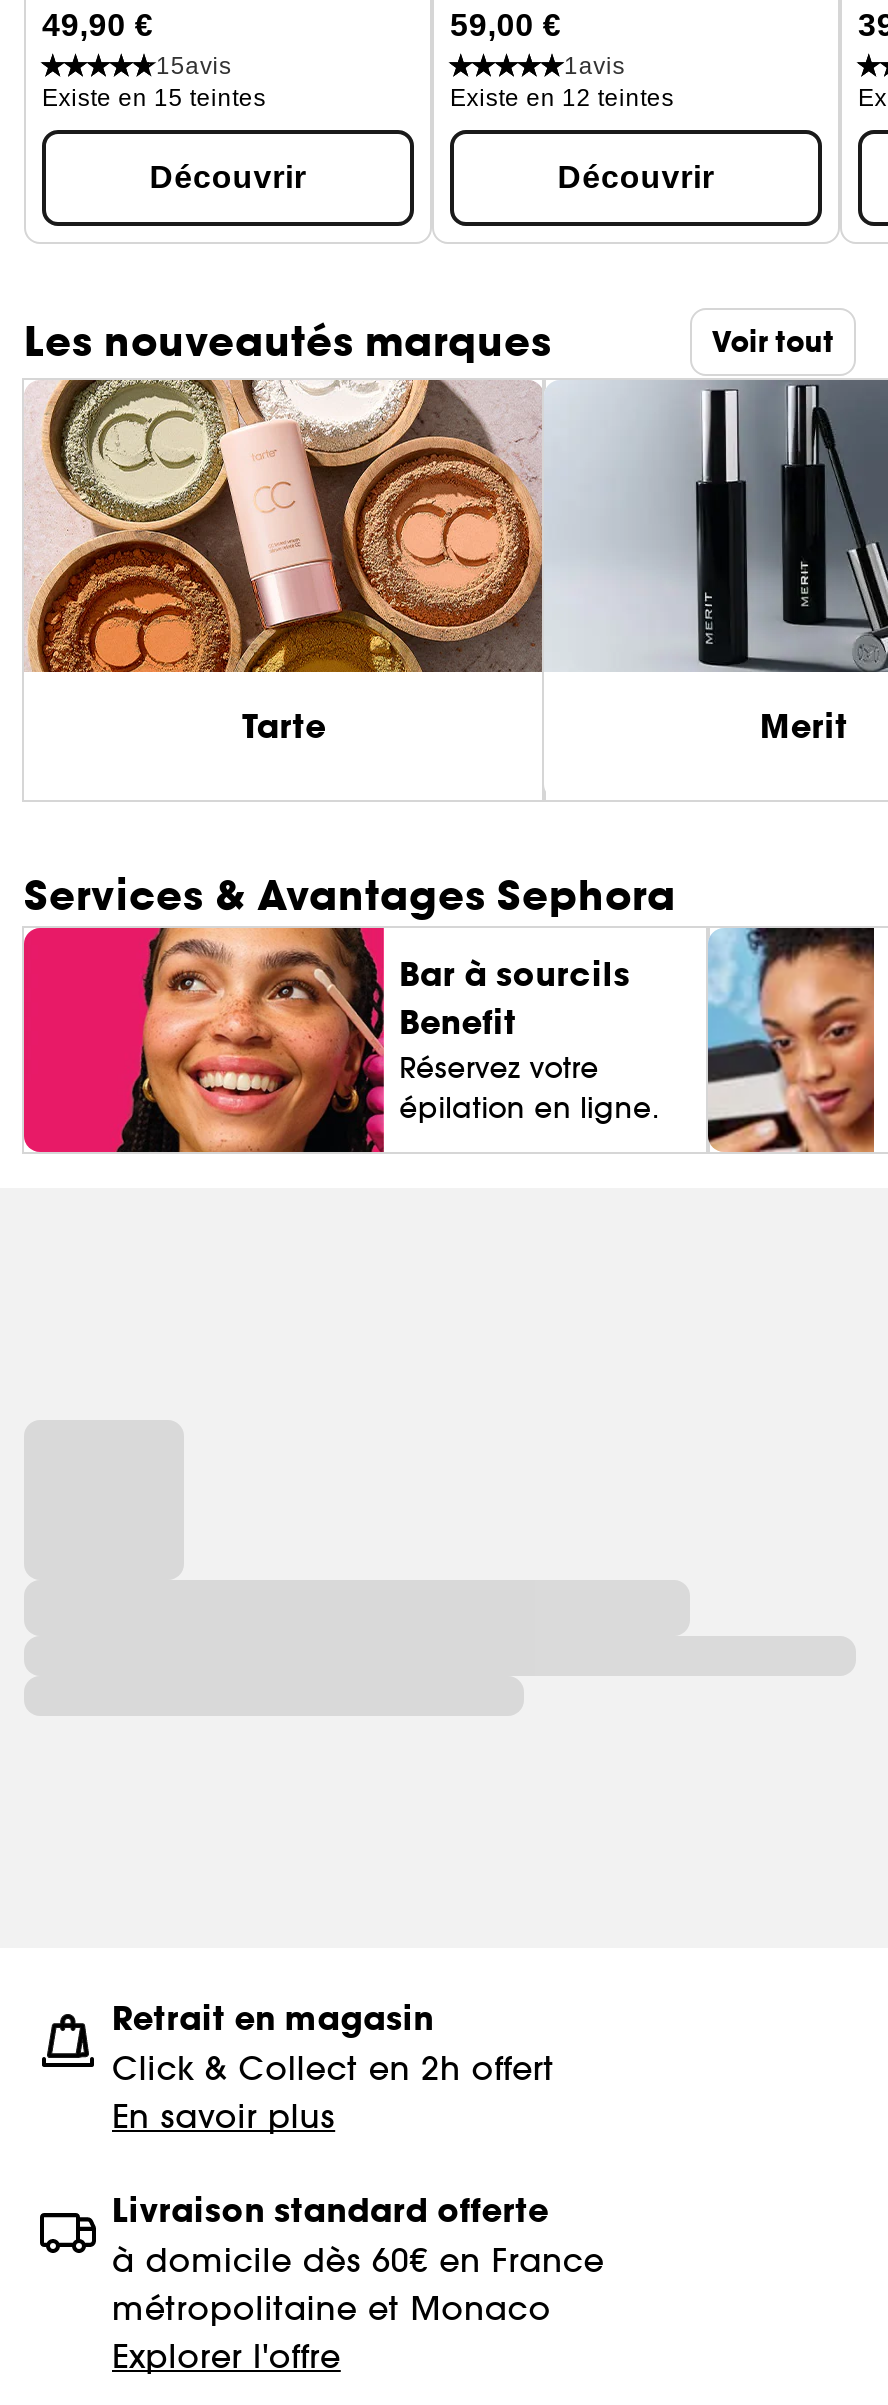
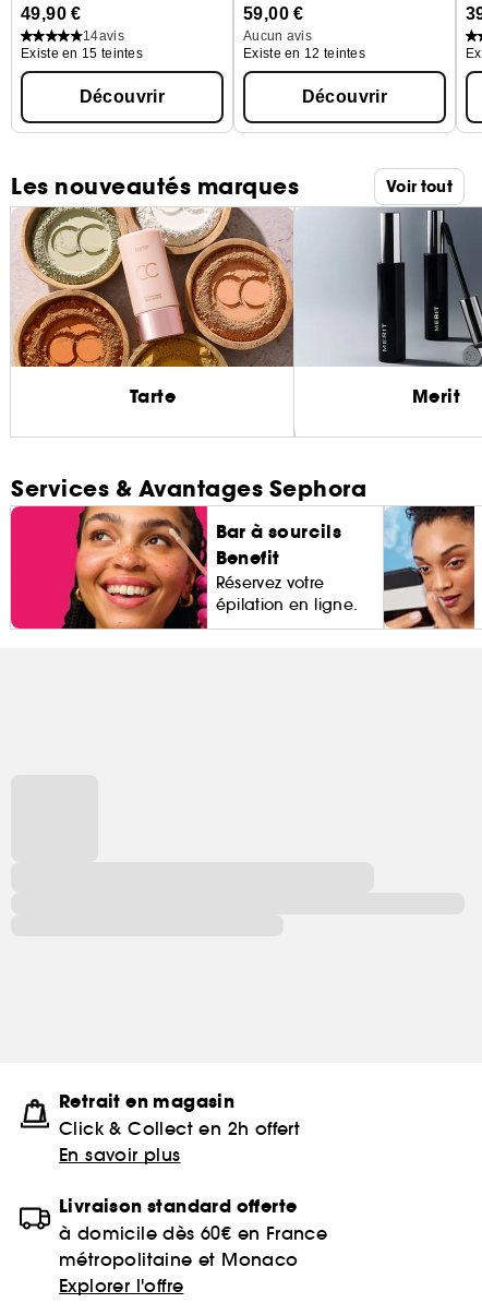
- 15avis
+ 14avis

- 1avis
+ Aucun avis
